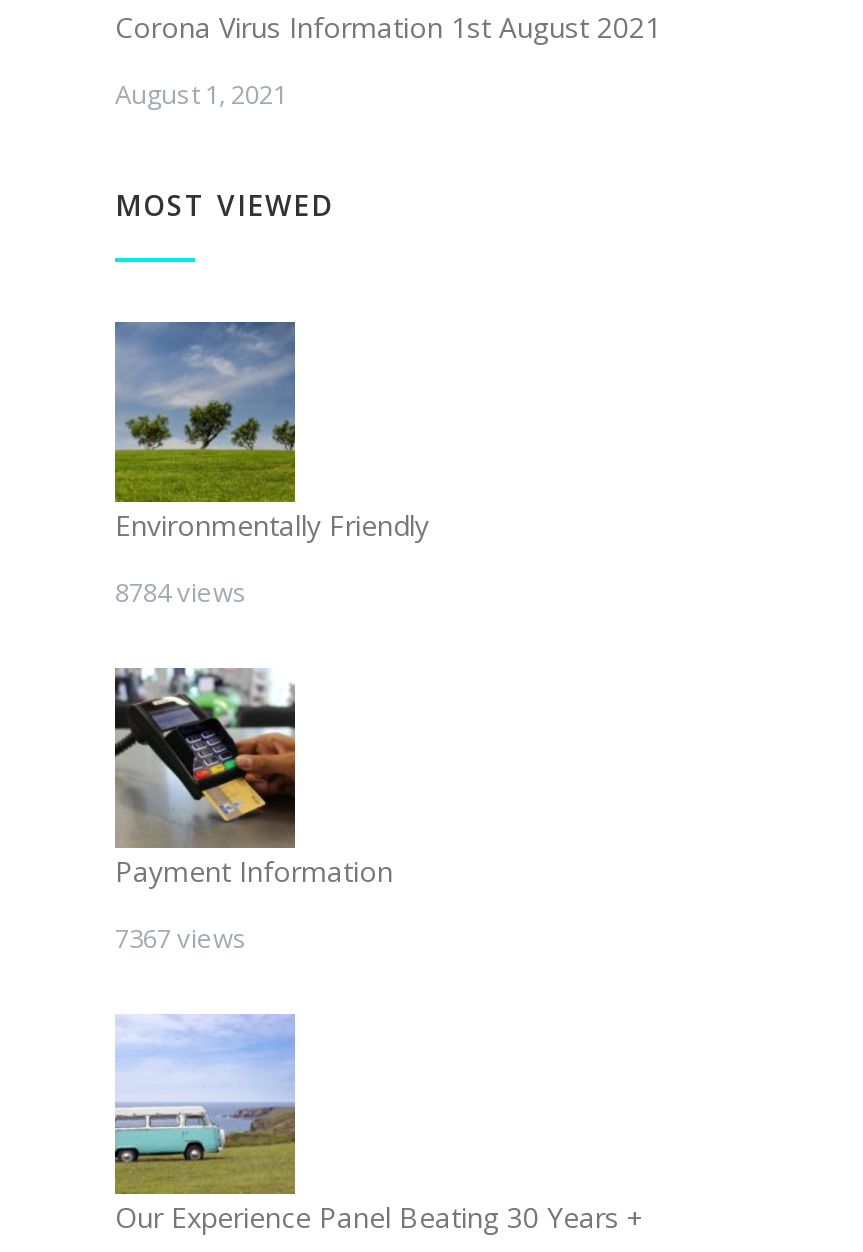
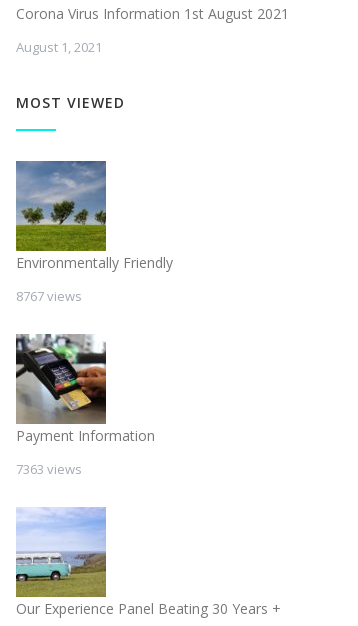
- 8784 views
+ 8767 views

- 7367 views
+ 7363 views
